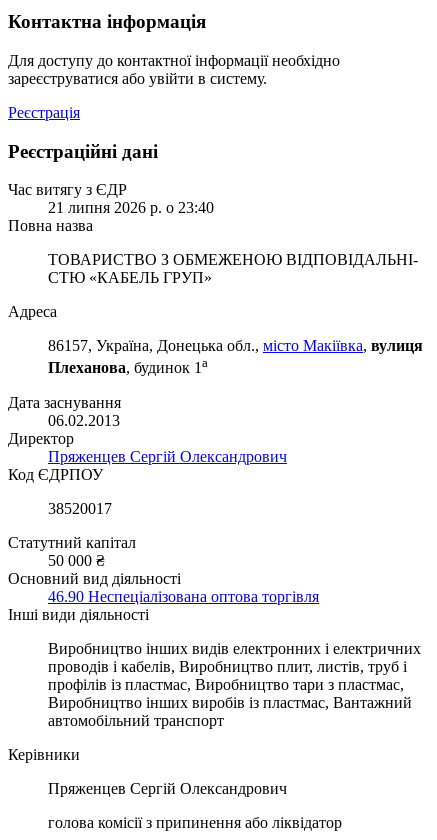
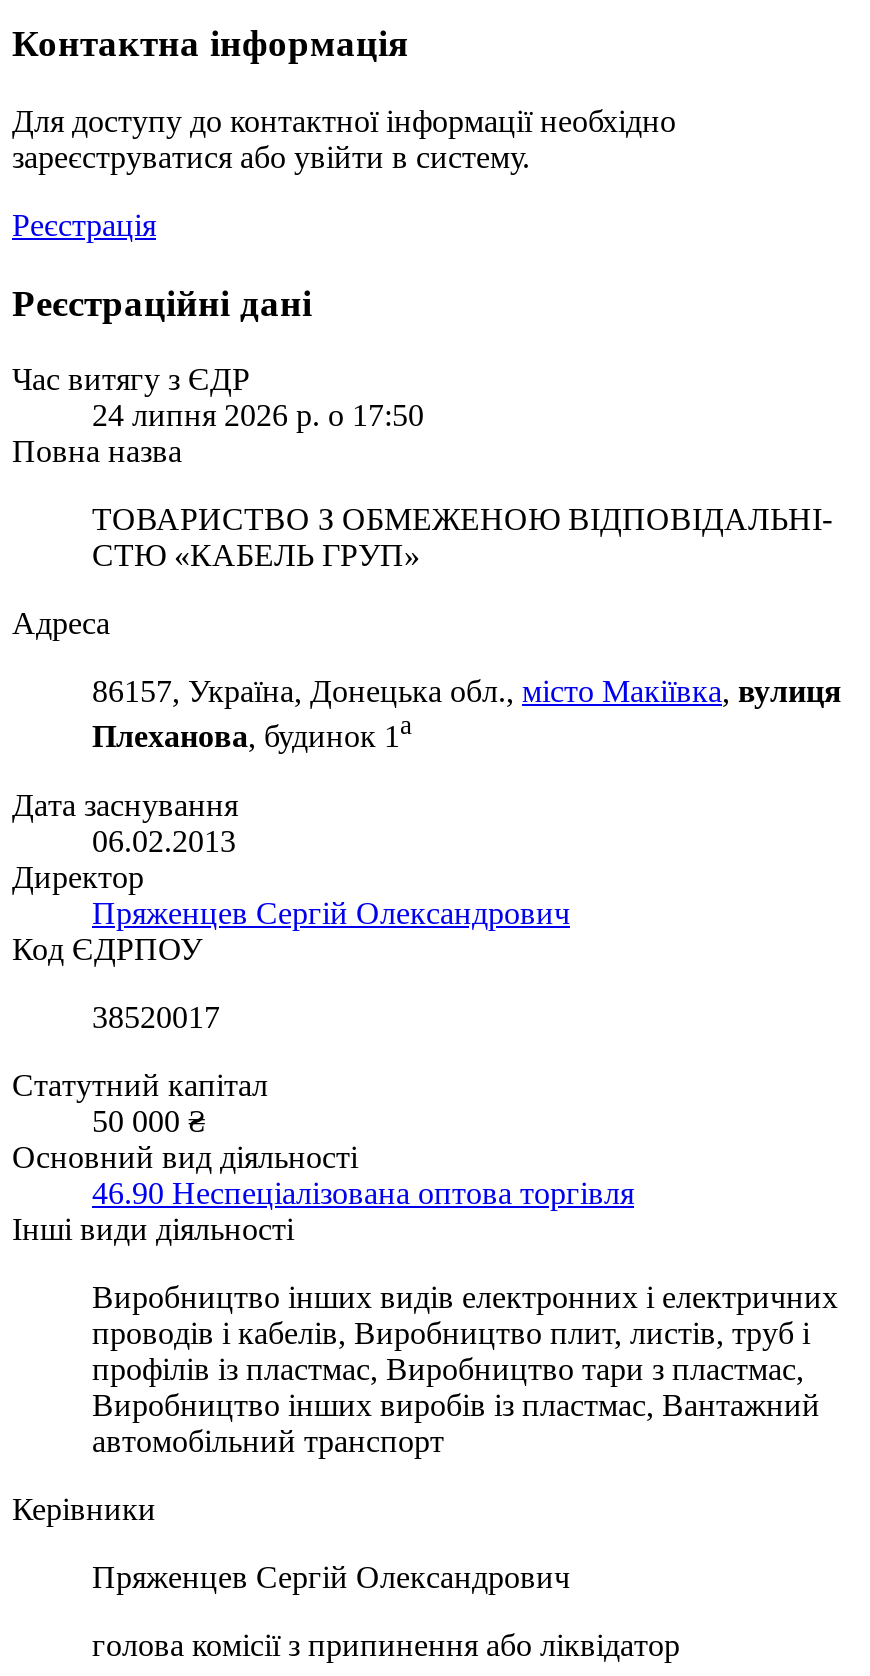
- 21 липня 2026 р. о 23:40
+ 24 липня 2026 р. о 17:50
